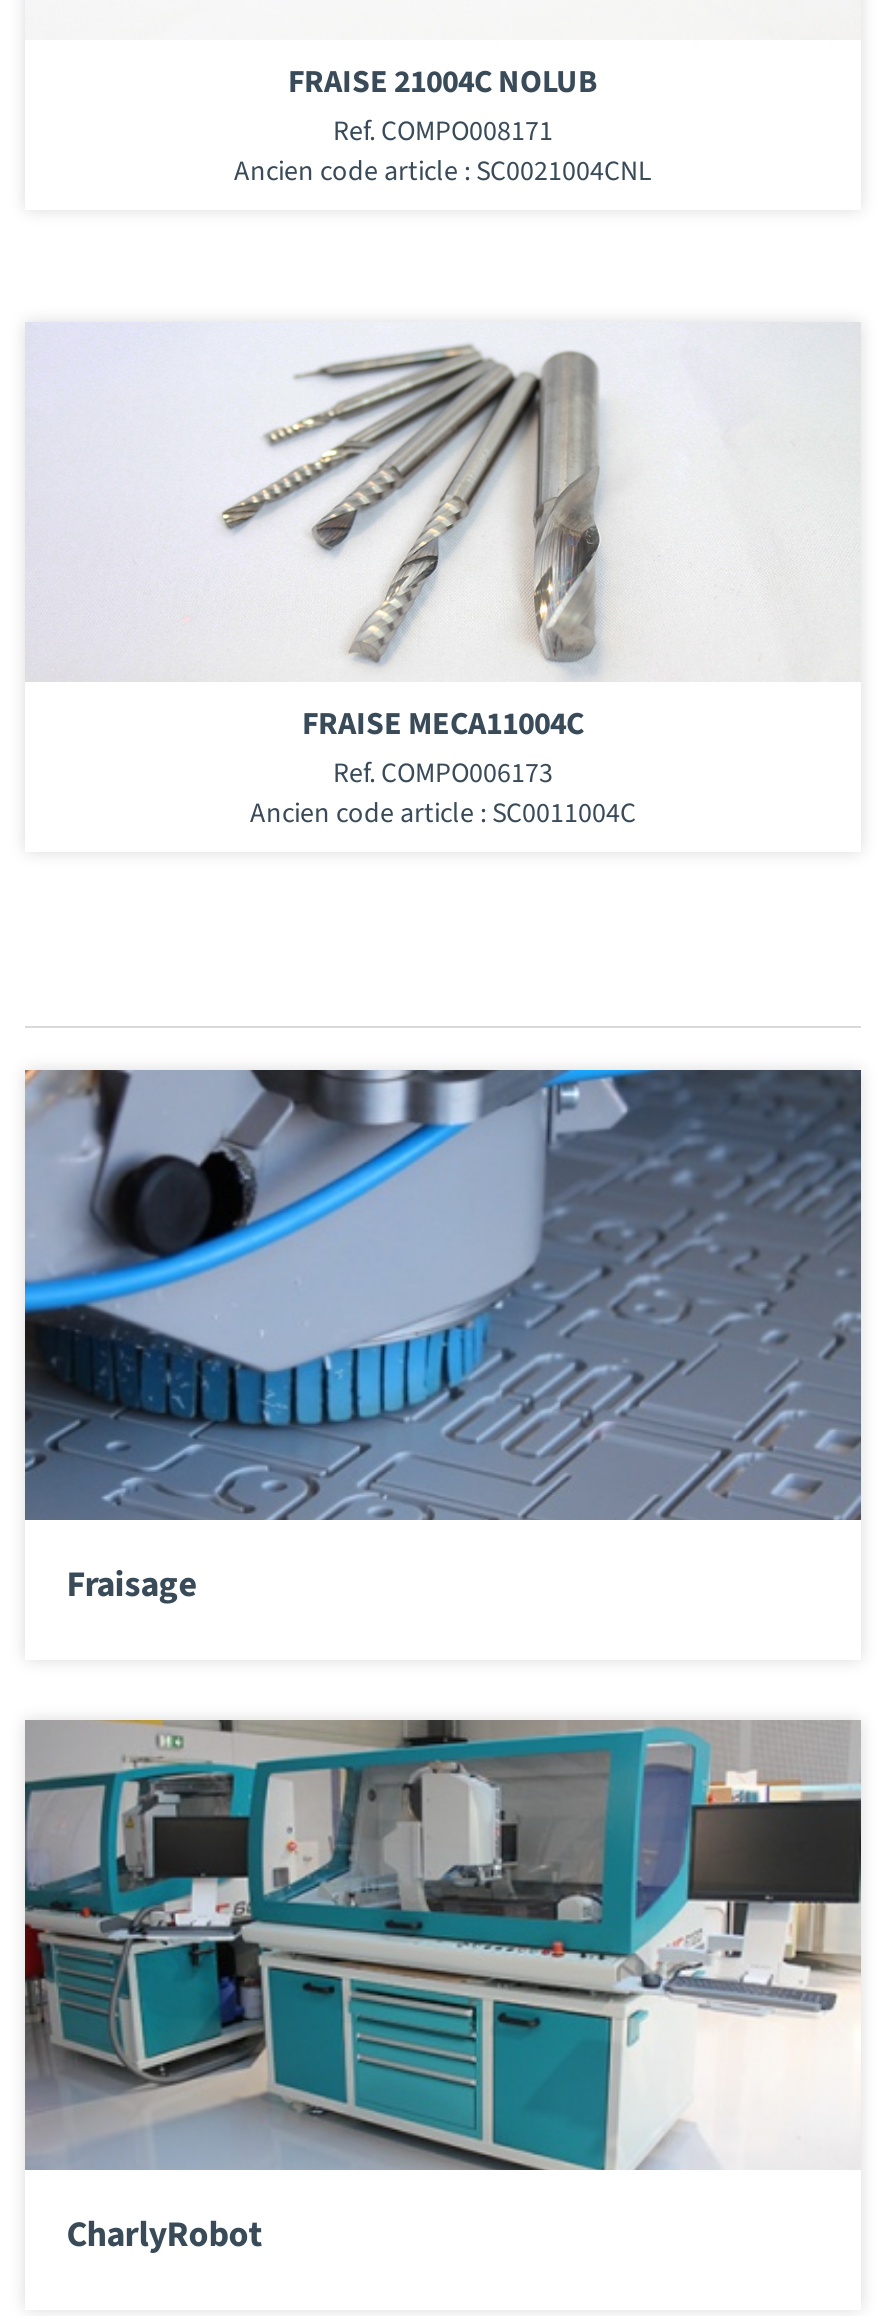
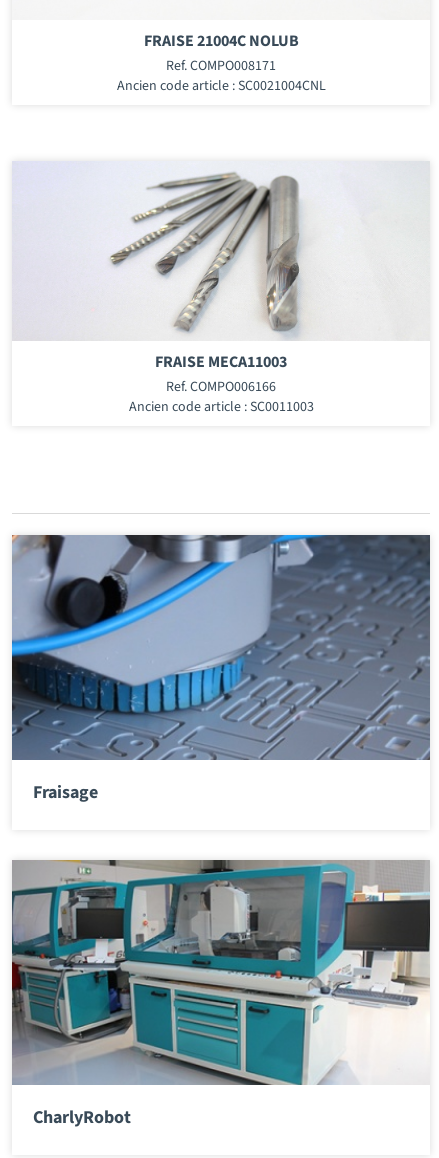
- FRAISE MECA11004C
+ FRAISE MECA11003

- Ref. COMPO006173
+ Ref. COMPO006166

- Ancien code article : SC0011004C
+ Ancien code article : SC0011003
